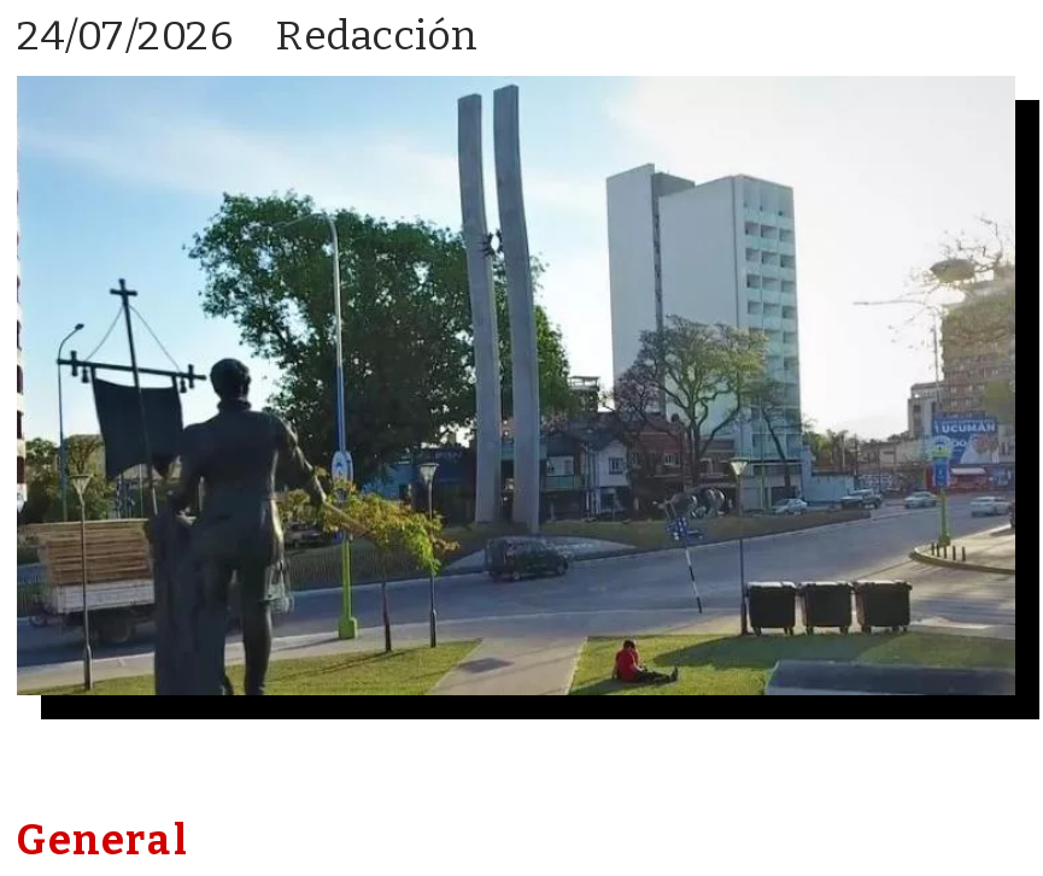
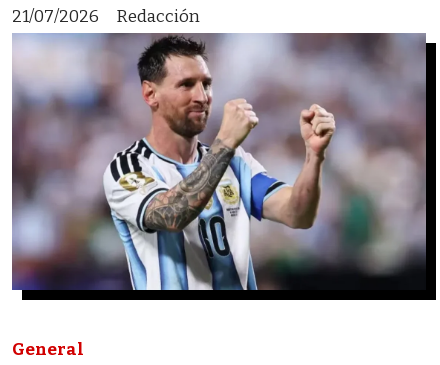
- 24/07/2026 Redacción
+ 21/07/2026 Redacción

- [image]
+ [image]
